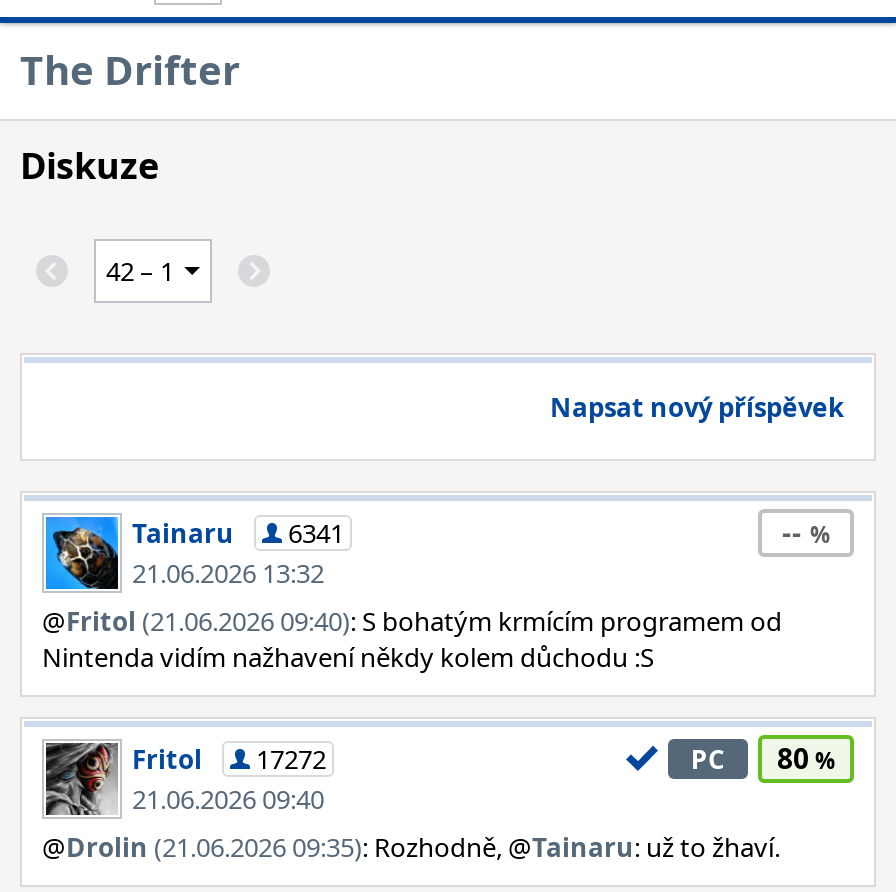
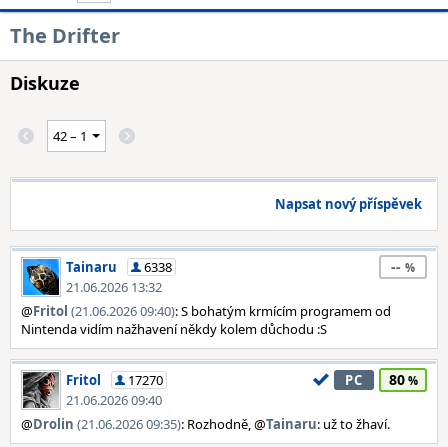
- Tainaru 6341
+ Tainaru 6338

- Fritol 17272
+ Fritol 17270
